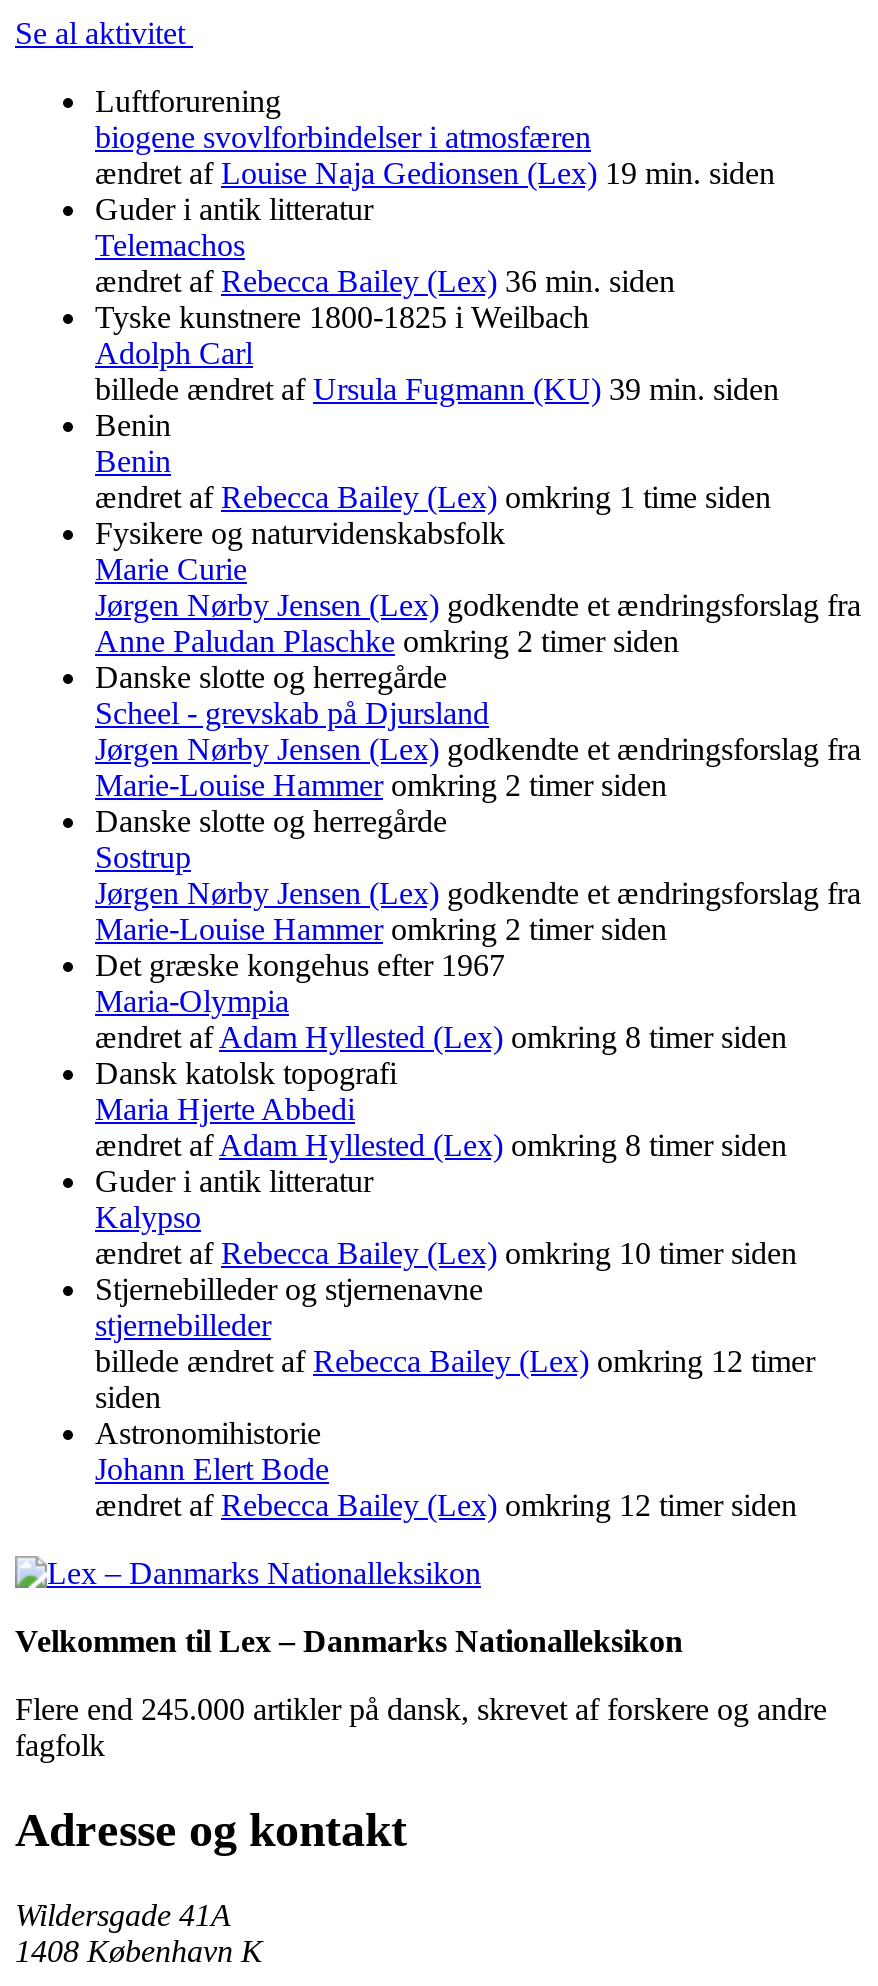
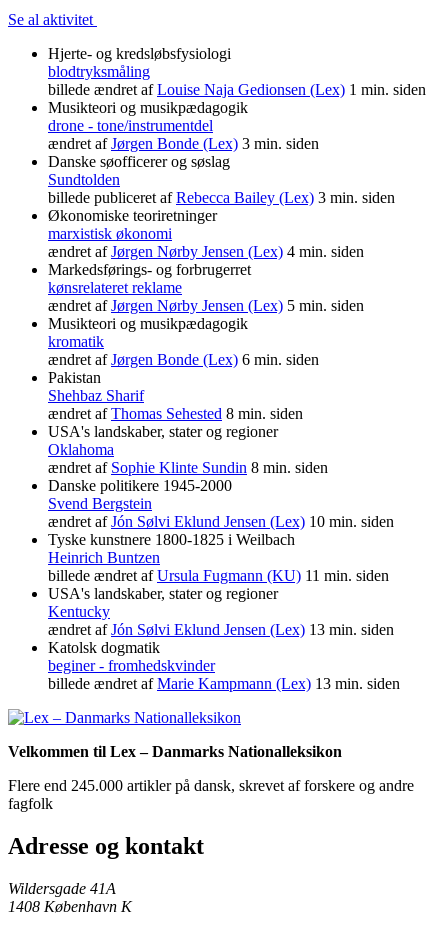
- Luftforurening
- biogene svovlforbindelser i atmosfæren
- ændret af Louise Naja Gedionsen (Lex) 19 min. siden
- Guder i antik litteratur
- Telemachos
- ændret af Rebecca Bailey (Lex) 36 min. siden
+ Hjerte- og kredsløbsfysiologi
+ blodtryksmåling
+ billede ændret af Louise Naja Gedionsen (Lex) 1 min. siden
+ Musikteori og musikpædagogik
+ drone - tone/instrumentdel
+ ændret af Jørgen Bonde (Lex) 3 min. siden
+ Danske søofficerer og søslag
+ Sundtolden
+ billede publiceret af Rebecca Bailey (Lex) 3 min. siden
+ Økonomiske teoriretninger
+ marxistisk økonomi
+ ændret af Jørgen Nørby Jensen (Lex) 4 min. siden
+ Markedsførings- og forbrugerret
+ kønsrelateret reklame
+ ændret af Jørgen Nørby Jensen (Lex) 5 min. siden
+ Musikteori og musikpædagogik
+ kromatik
+ ændret af Jørgen Bonde (Lex) 6 min. siden
+ Pakistan
+ Shehbaz Sharif
+ ændret af Thomas Sehested 8 min. siden
+ USA's landskaber, stater og regioner
+ Oklahoma
+ ændret af Sophie Klinte Sundin 8 min. siden
+ Danske politikere 1945-2000
+ Svend Bergstein
+ ændret af Jón Sølvi Eklund Jensen (Lex) 10 min. siden

moved down: Tyske kunstnere 1800-1825 i Weilbach

- Adolph Carl
- billede ændret af Ursula Fugmann (KU) 39 min. siden
- Benin
- Benin
- ændret af Rebecca Bailey (Lex) omkring 1 time siden
- Fysikere og naturvidenskabsfolk
- Marie Curie
- Jørgen Nørby Jensen (Lex) godkendte et ændringsforslag fra
- Anne Paludan Plaschke omkring 2 timer siden
- Danske slotte og herregårde
- Scheel - grevskab på Djursland
- Jørgen Nørby Jensen (Lex) godkendte et ændringsforslag fra
- Marie-Louise Hammer omkring 2 timer siden
- Danske slotte og herregårde
- Sostrup
- Jørgen Nørby Jensen (Lex) godkendte et ændringsforslag fra
- Marie-Louise Hammer omkring 2 timer siden
- Det græske kongehus efter 1967
- Maria-Olympia
- ændret af Adam Hyllested (Lex) omkring 8 timer siden
- Dansk katolsk topografi
- Maria Hjerte Abbedi
- ændret af Adam Hyllested (Lex) omkring 8 timer siden
- Guder i antik litteratur
- Kalypso
- ændret af Rebecca Bailey (Lex) omkring 10 timer siden
- Stjernebilleder og stjernenavne
- stjernebilleder
- billede ændret af Rebecca Bailey (Lex) omkring 12 timer
- siden
- Astronomihistorie
- Johann Elert Bode
- ændret af Rebecca Bailey (Lex) omkring 12 timer siden
+ Heinrich Buntzen
+ billede ændret af Ursula Fugmann (KU) 11 min. siden
+ USA's landskaber, stater og regioner
+ Kentucky
+ ændret af Jón Sølvi Eklund Jensen (Lex) 13 min. siden
+ Katolsk dogmatik
+ beginer - fromhedskvinder
+ billede ændret af Marie Kampmann (Lex) 13 min. siden
